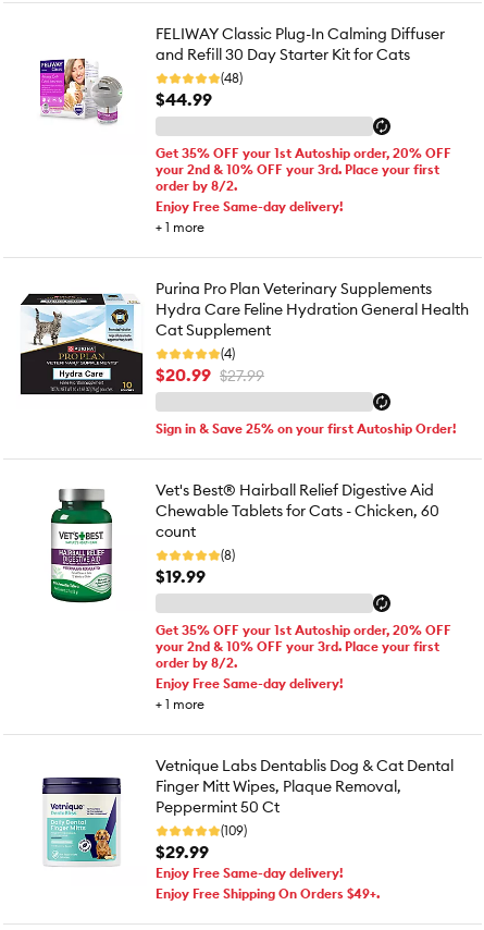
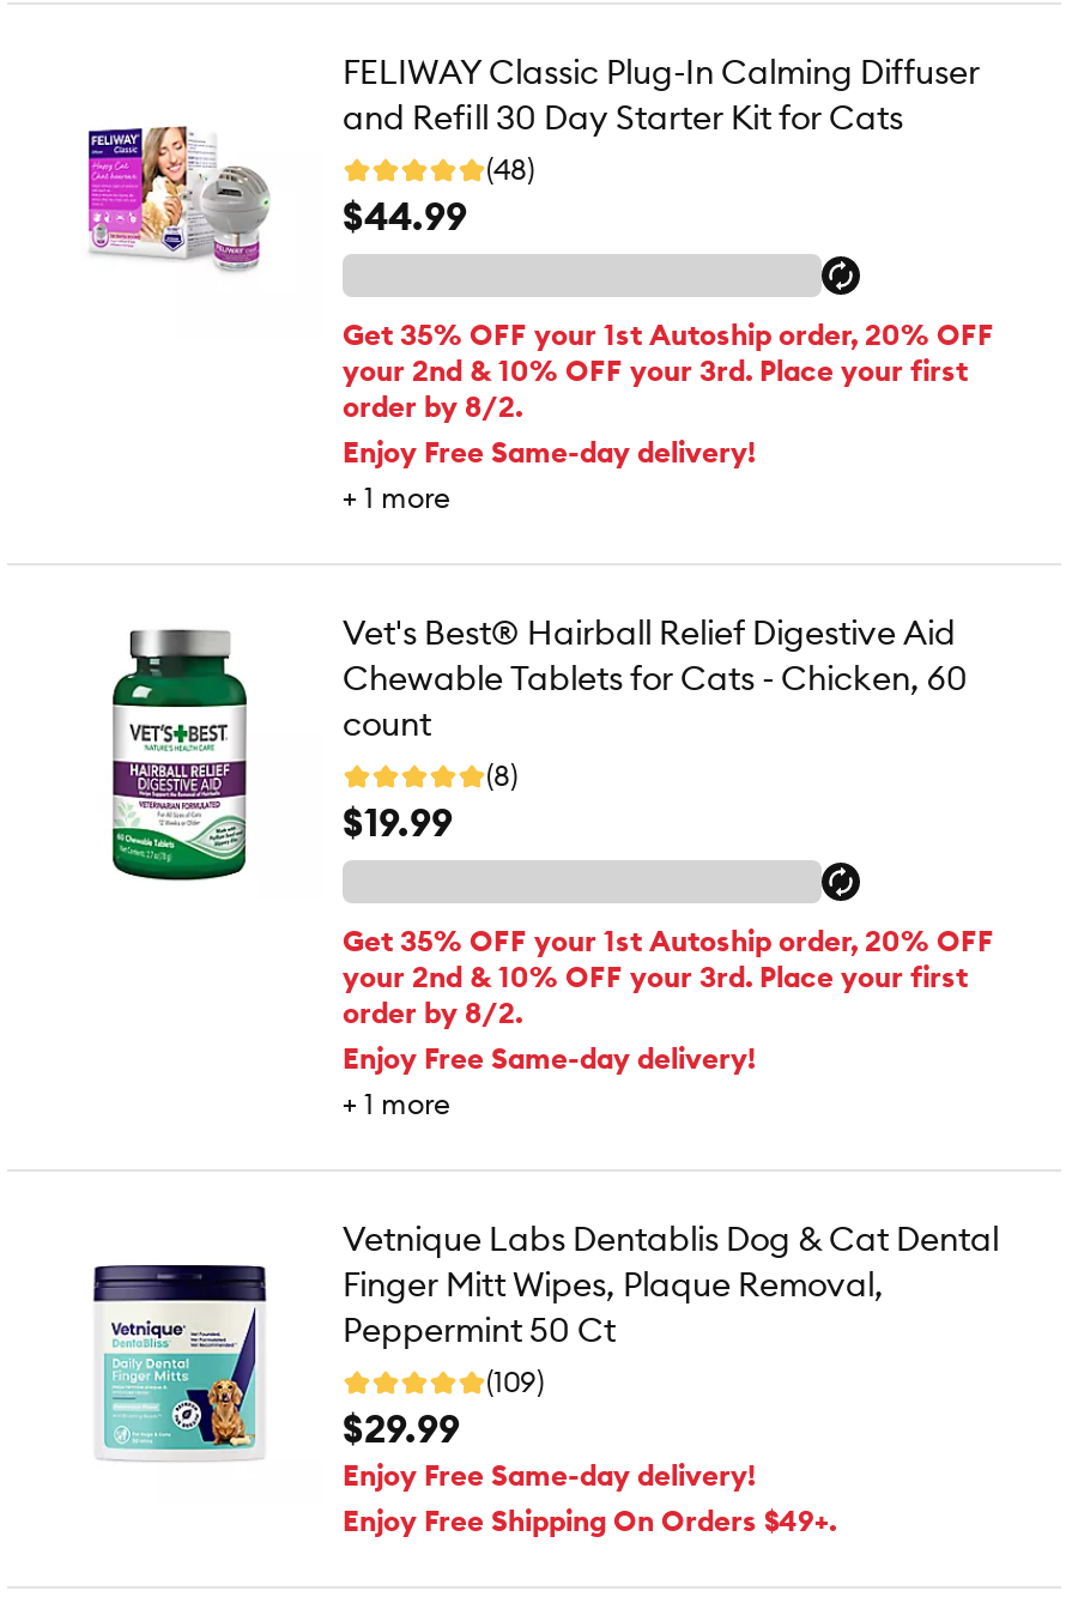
- [image]
- Purina Pro Plan Veterinary Supplements
- Hydra Care Feline Hydration General Health
- Cat Supplement
- (4)
- $20.99 $27.99
- Sign in & Save 25% on your first Autoship Order!
